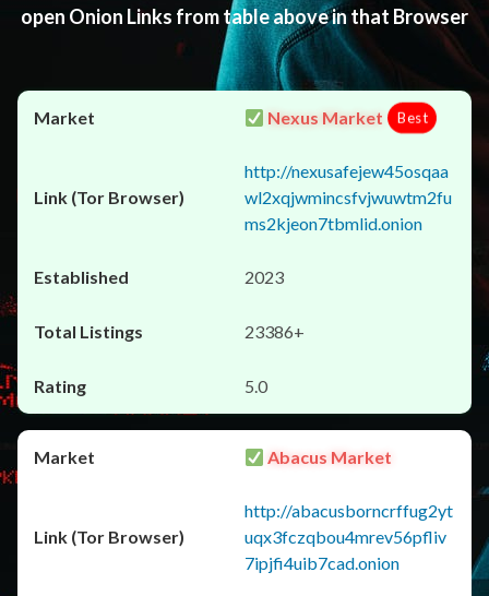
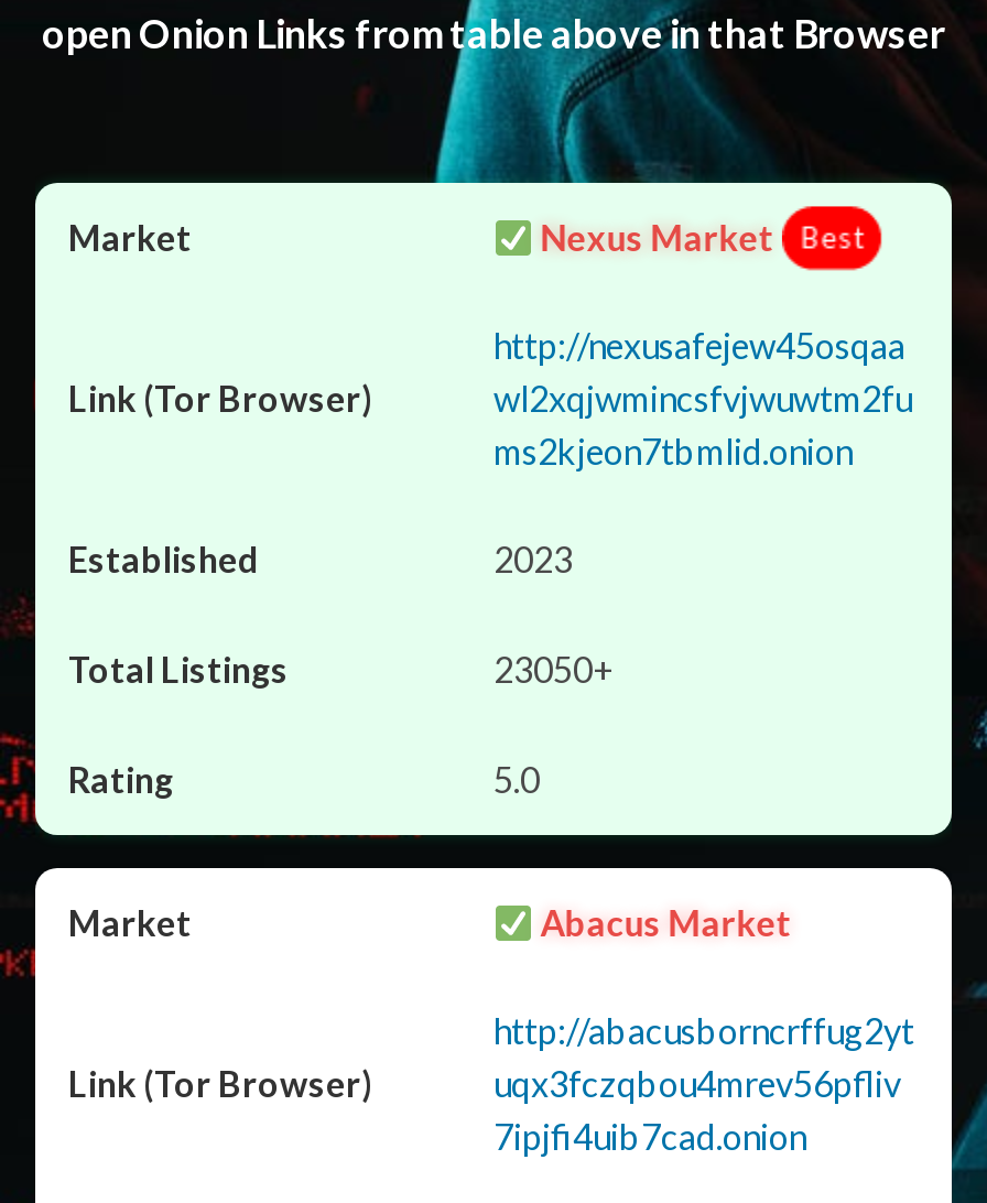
- 23386+
+ 23050+
